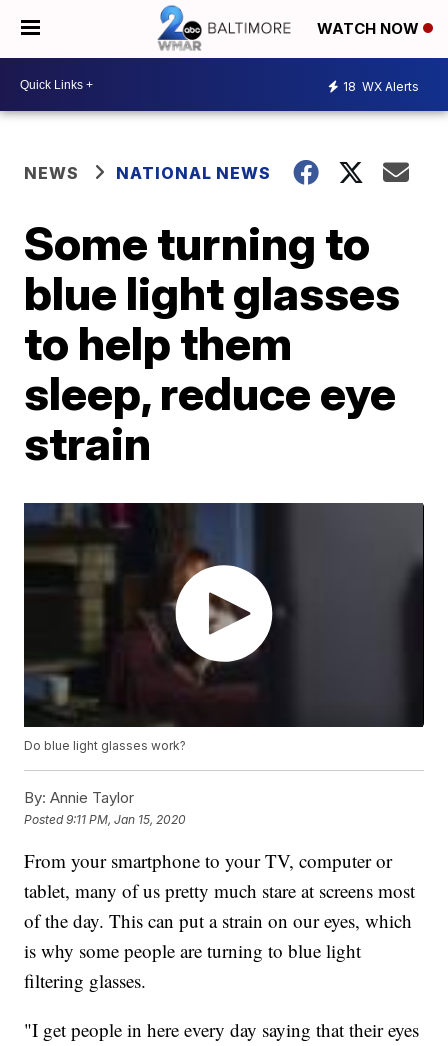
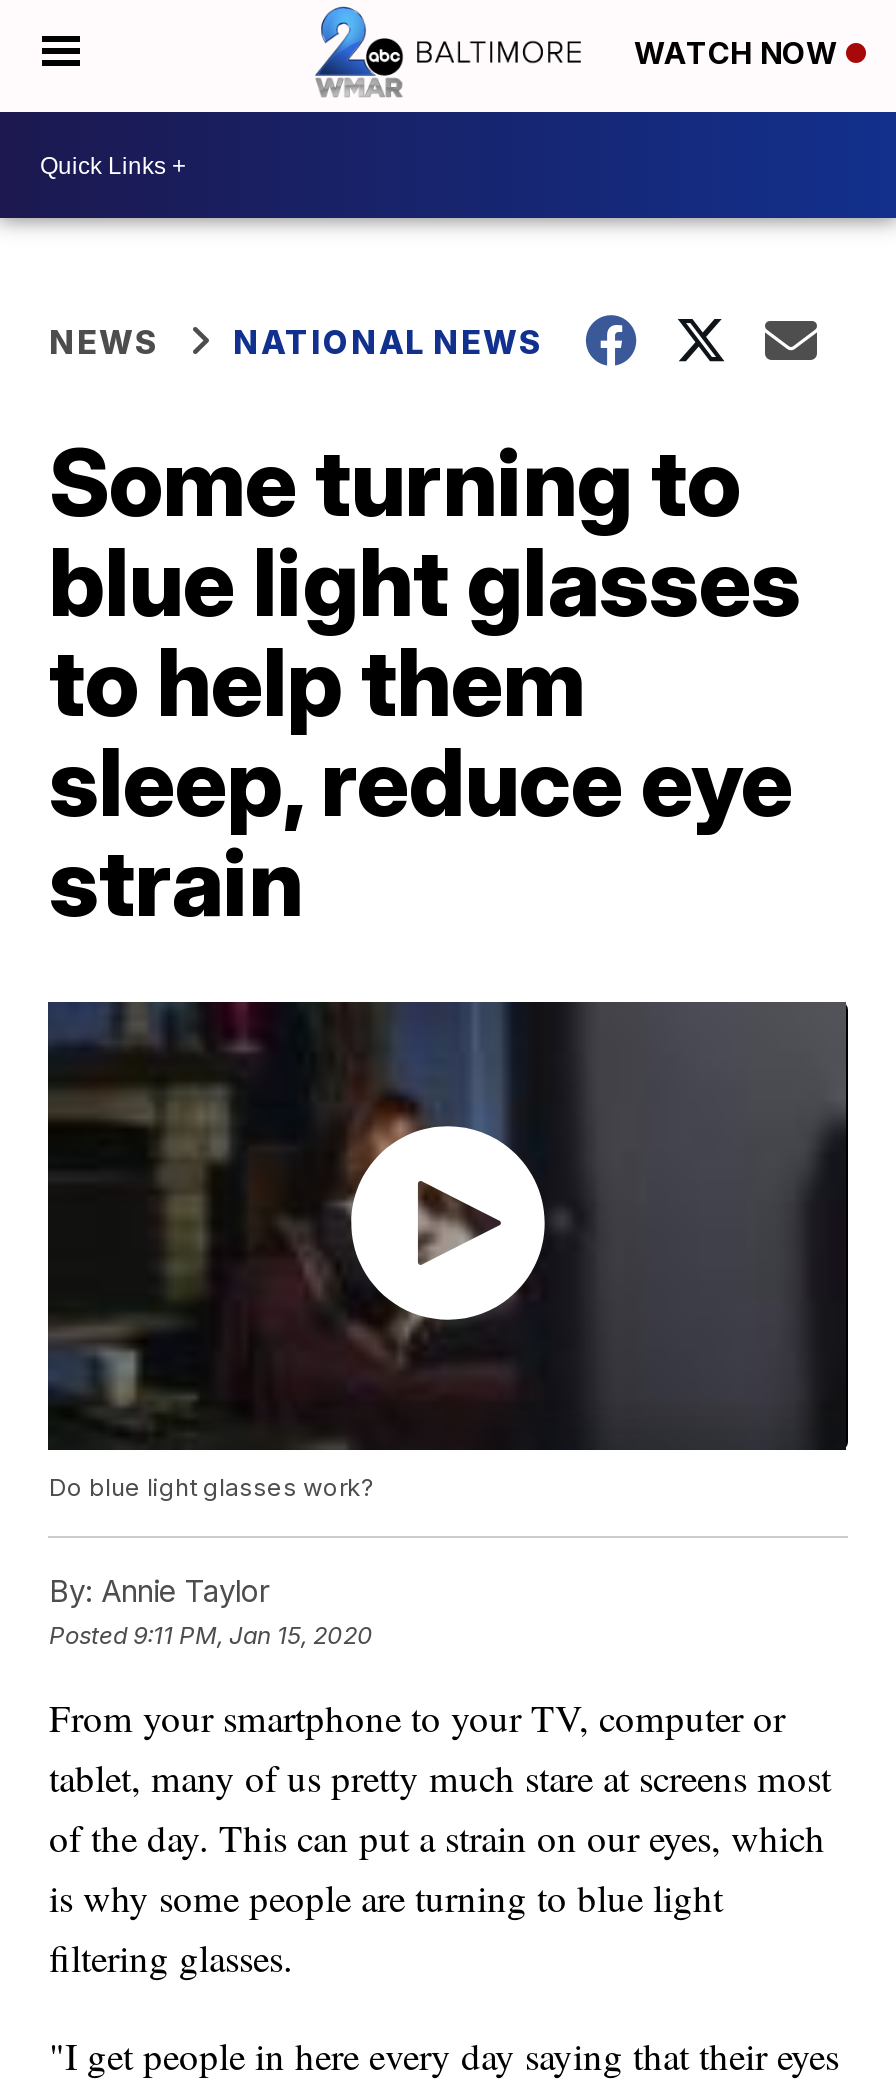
- 18 WX Alerts
